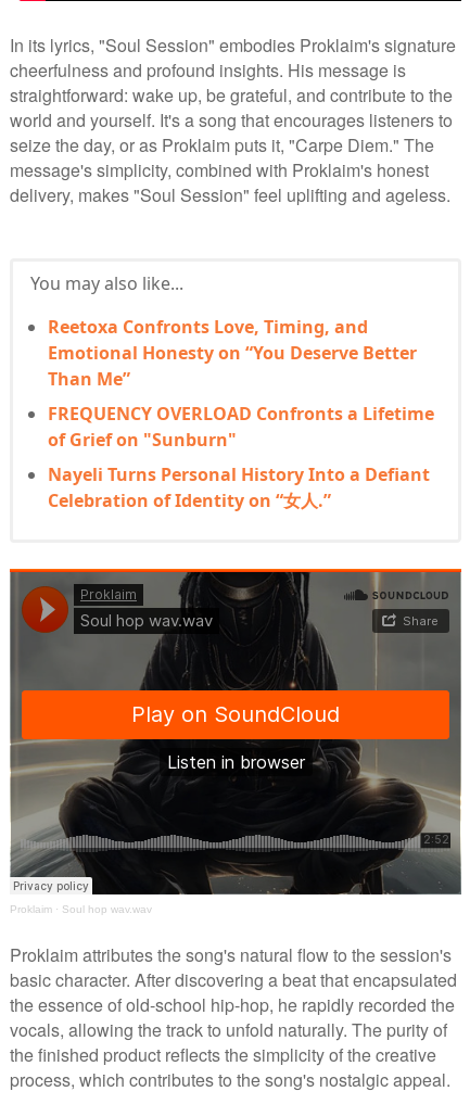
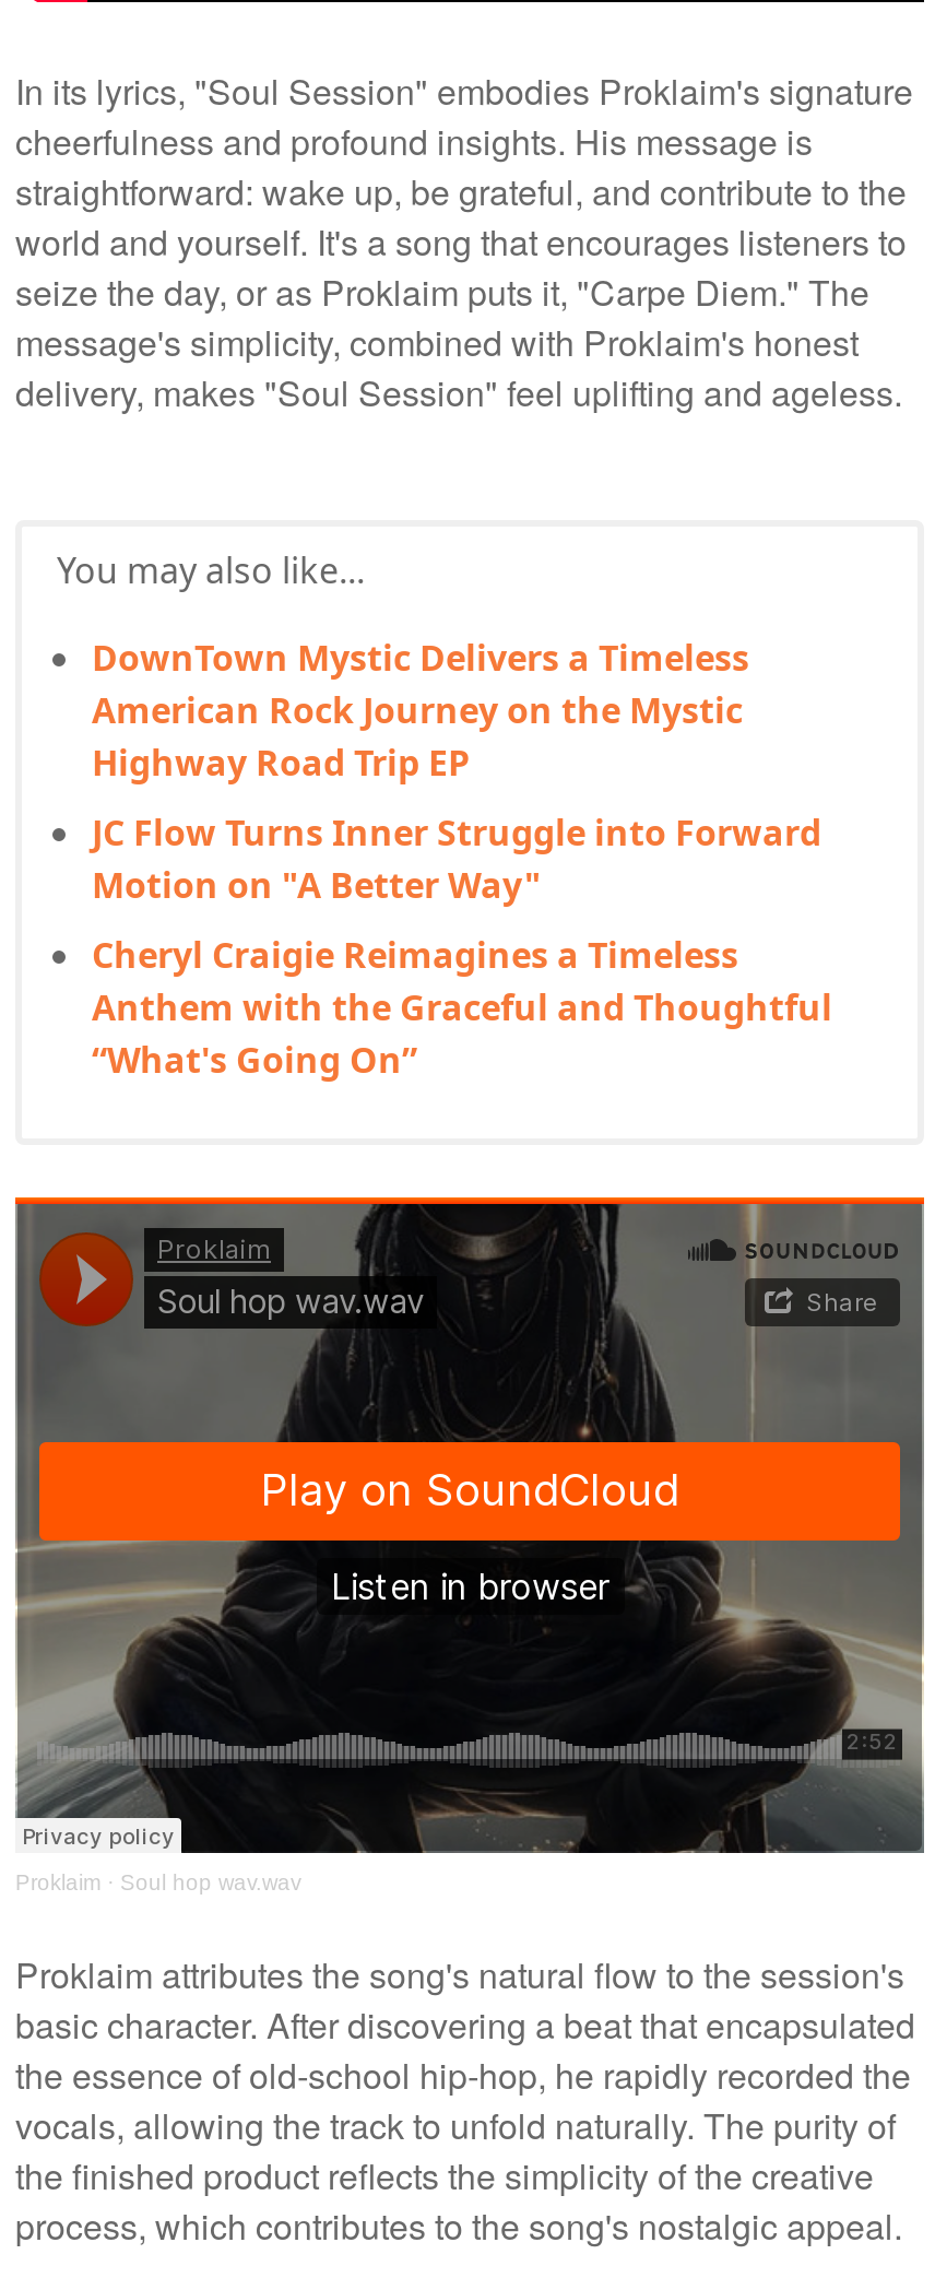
- Reetoxa Confronts Love, Timing, and
- Emotional Honesty on “You Deserve Better
- Than Me”
+ DownTown Mystic Delivers a Timeless
+ American Rock Journey on the Mystic
+ Highway Road Trip EP

- FREQUENCY OVERLOAD Confronts a Lifetime
- of Grief on "Sunburn"
+ JC Flow Turns Inner Struggle into Forward
+ Motion on "A Better Way"

- Nayeli Turns Personal History Into a Defiant
- Celebration of Identity on “女人.”
+ Cheryl Craigie Reimagines a Timeless
+ Anthem with the Graceful and Thoughtful
+ “What's Going On”
